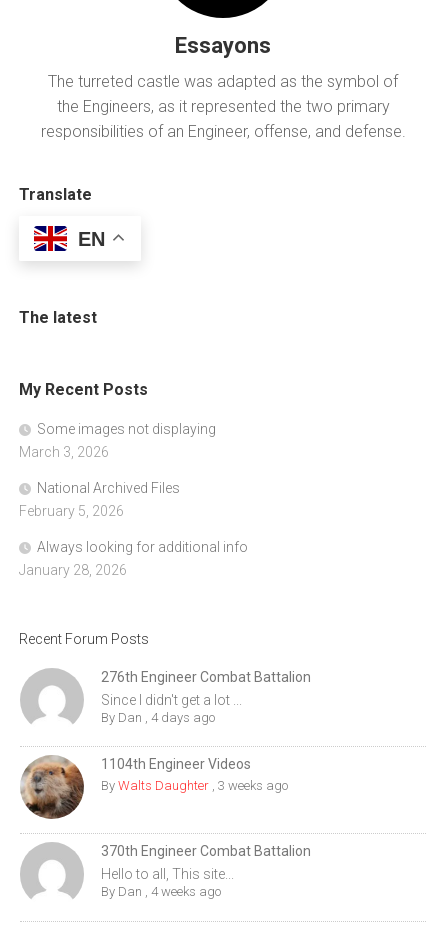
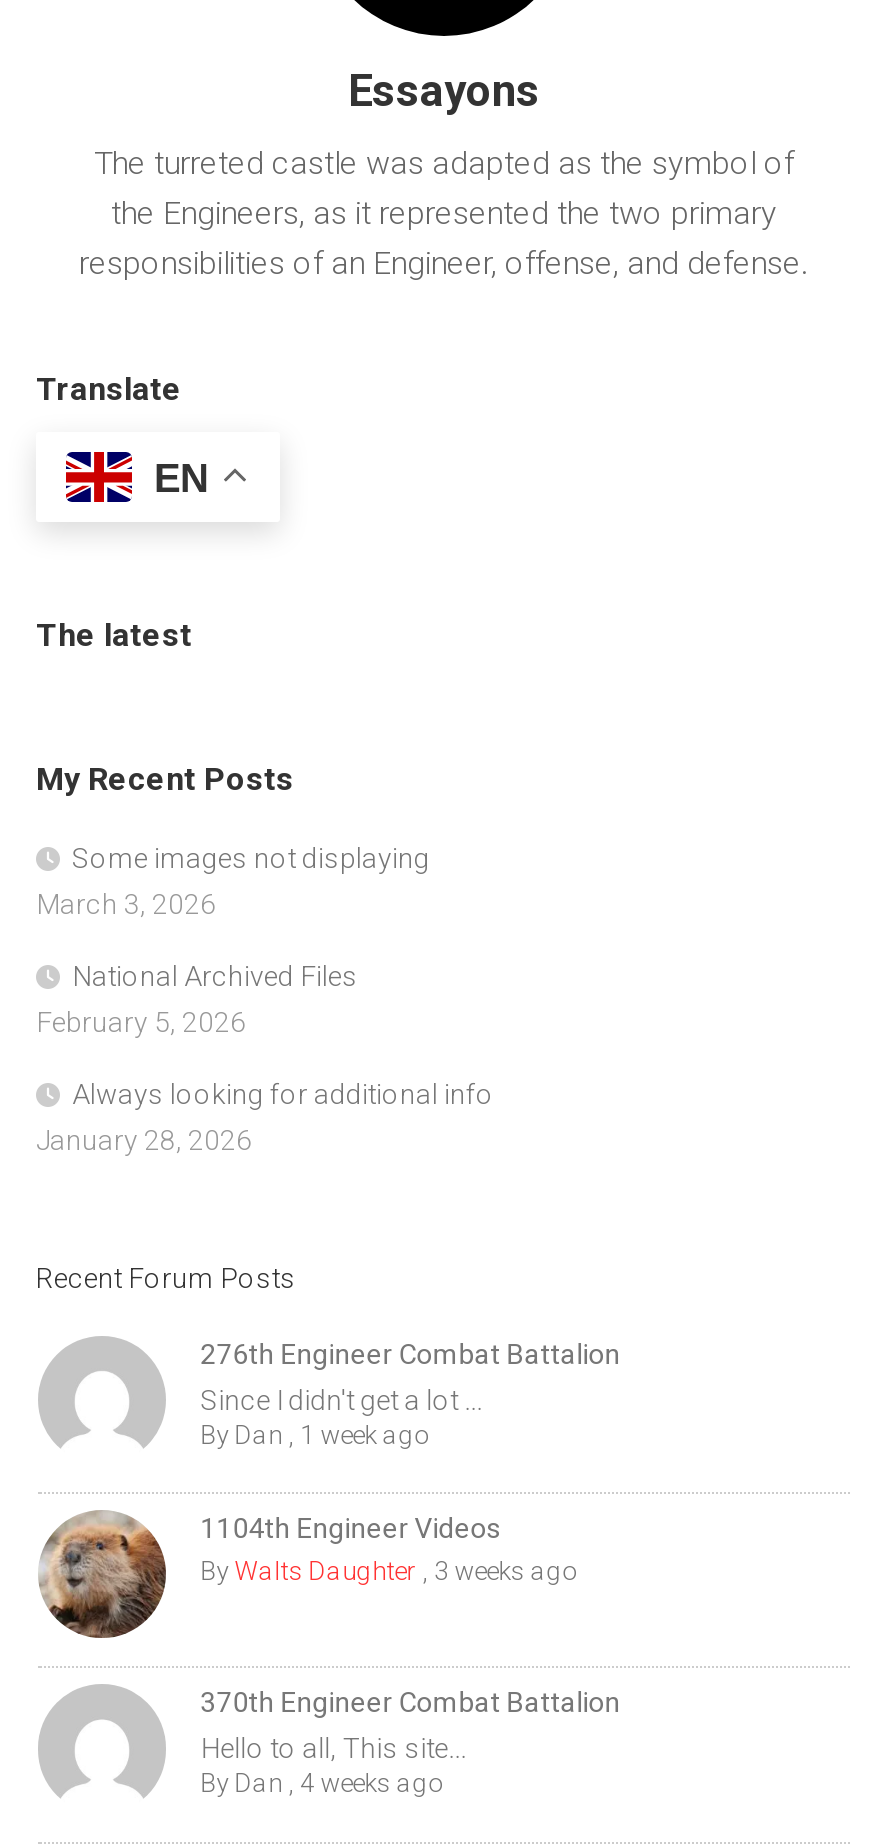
- By Dan, 4 days ago
+ By Dan, 1 week ago
